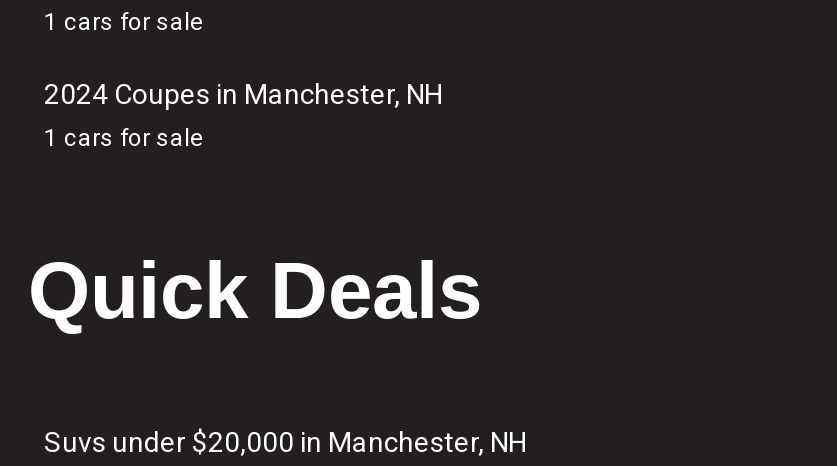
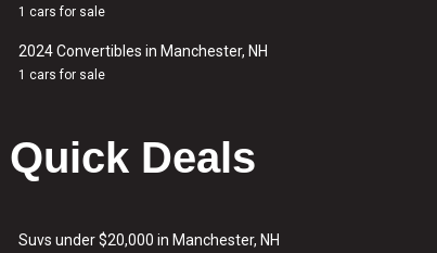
- 2024 Coupes in Manchester, NH
+ 2024 Convertibles in Manchester, NH
